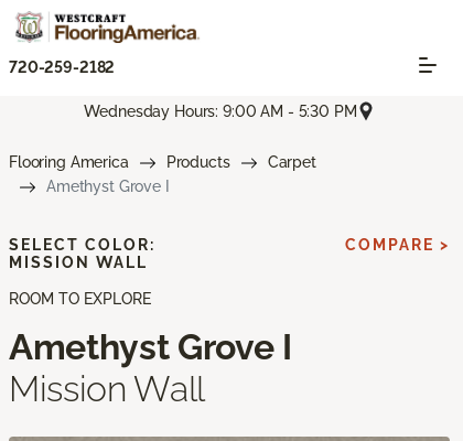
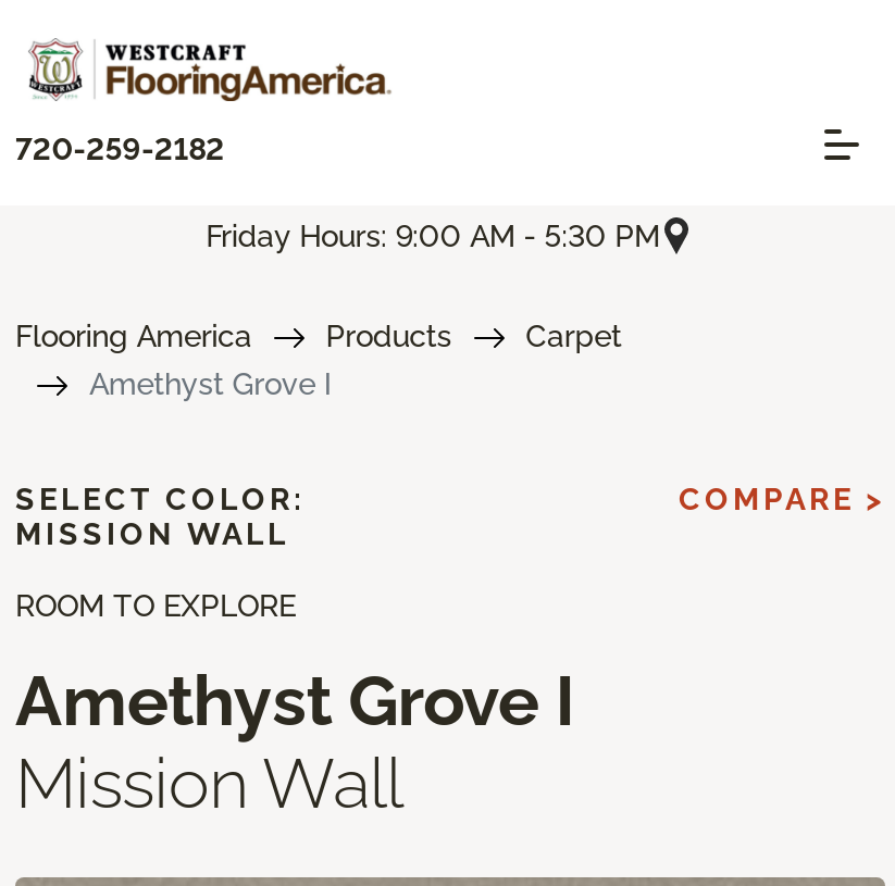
- Wednesday Hours: 9:00 AM - 5:30 PM
+ Friday Hours: 9:00 AM - 5:30 PM
